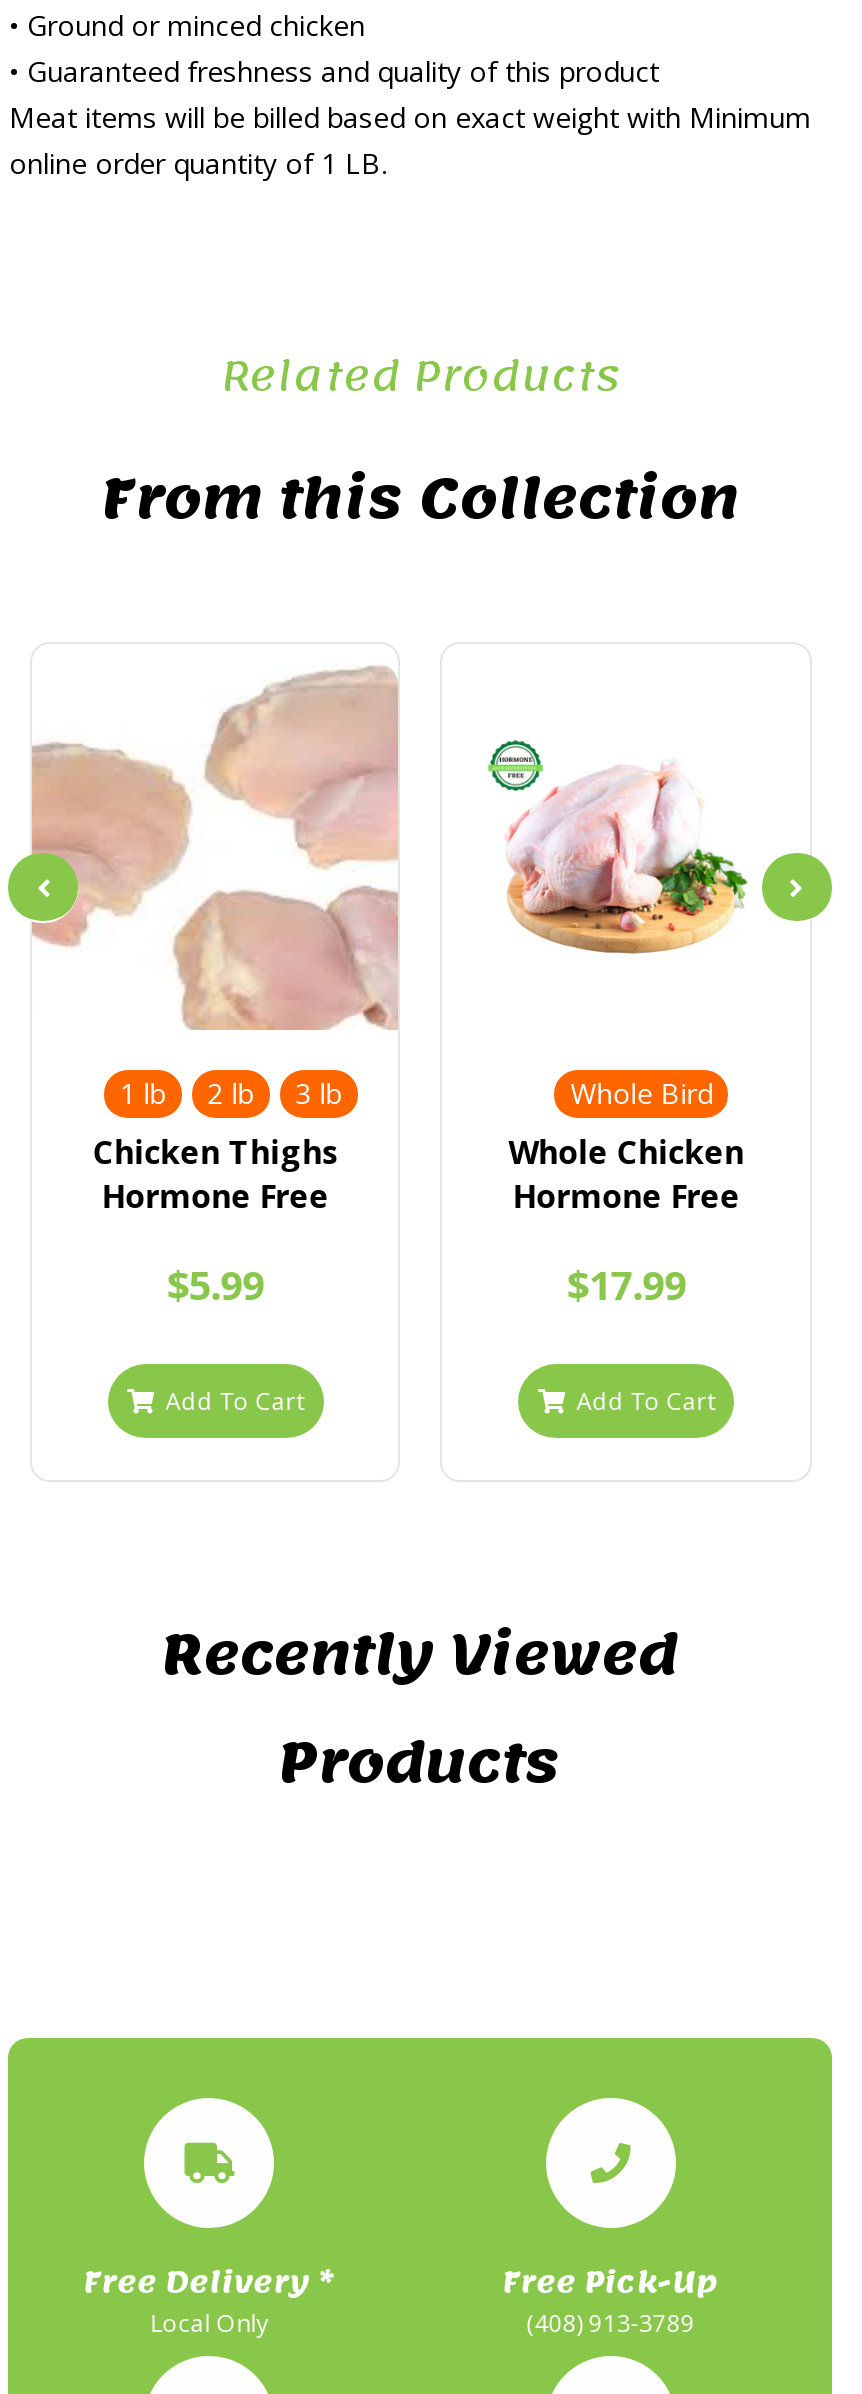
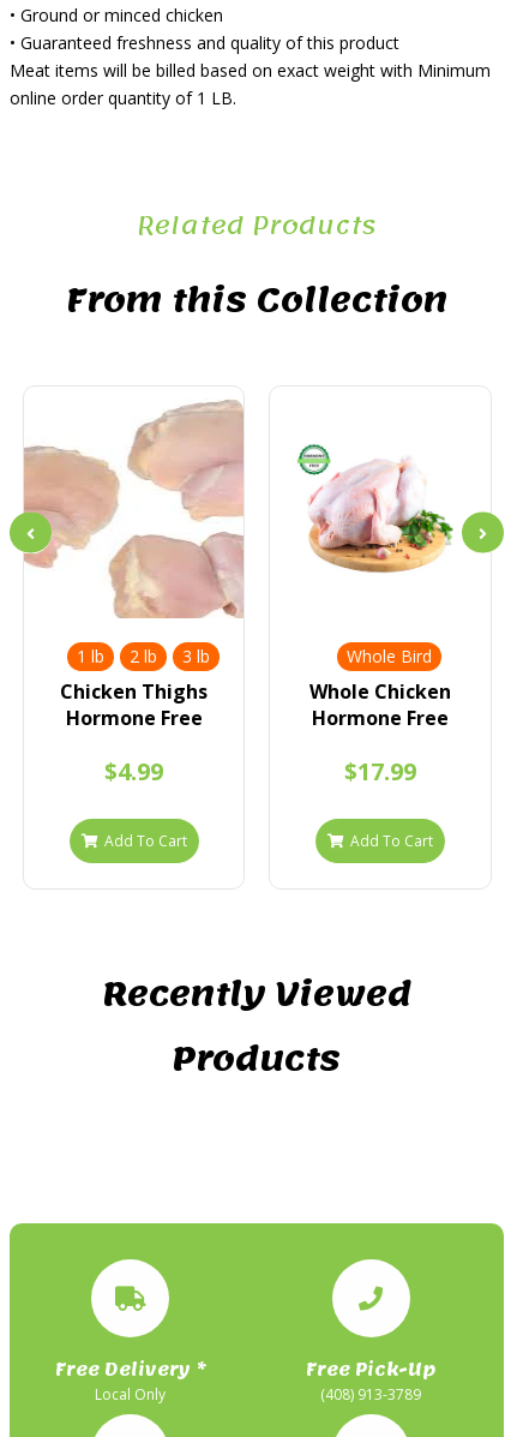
- $5.99
+ $4.99
